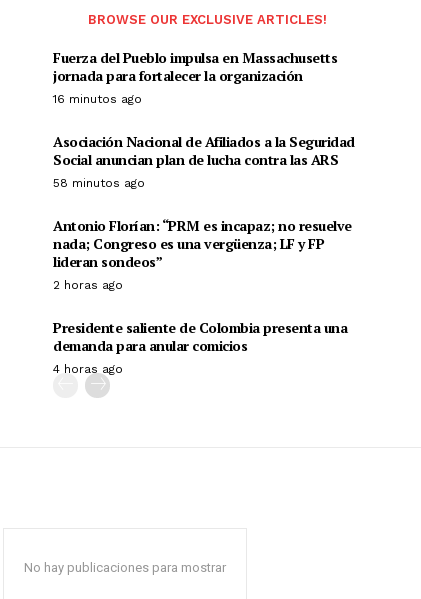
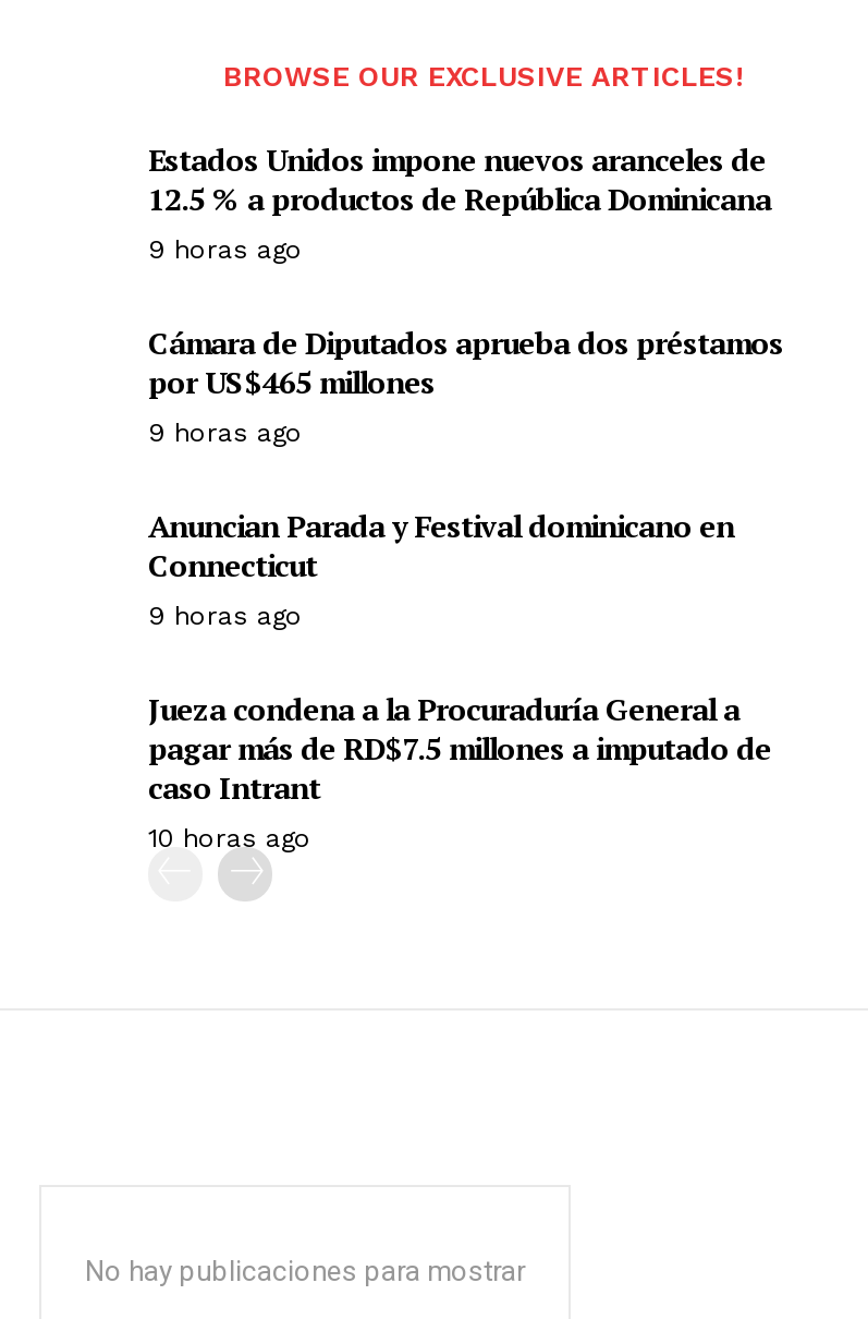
- Fuerza del Pueblo impulsa en Massachusetts
- jornada para fortalecer la organización
- 16 minutos ago
+ Estados Unidos impone nuevos aranceles de
+ 12.5 % a productos de República Dominicana
+ 9 horas ago

- Asociación Nacional de Afiliados a la Seguridad
- Social anuncian plan de lucha contra las ARS
- 58 minutos ago
+ Cámara de Diputados aprueba dos préstamos
+ por US$465 millones
+ 9 horas ago

- Antonio Florían: “PRM es incapaz; no resuelve
- nada; Congreso es una vergüenza; LF y FP
- lideran sondeos”
- 2 horas ago
+ Anuncian Parada y Festival dominicano en
+ Connecticut
+ 9 horas ago

- Presidente saliente de Colombia presenta una
- demanda para anular comicios
- 4 horas ago
+ Jueza condena a la Procuraduría General a
+ pagar más de RD$7.5 millones a imputado de
+ caso Intrant
+ 10 horas ago
